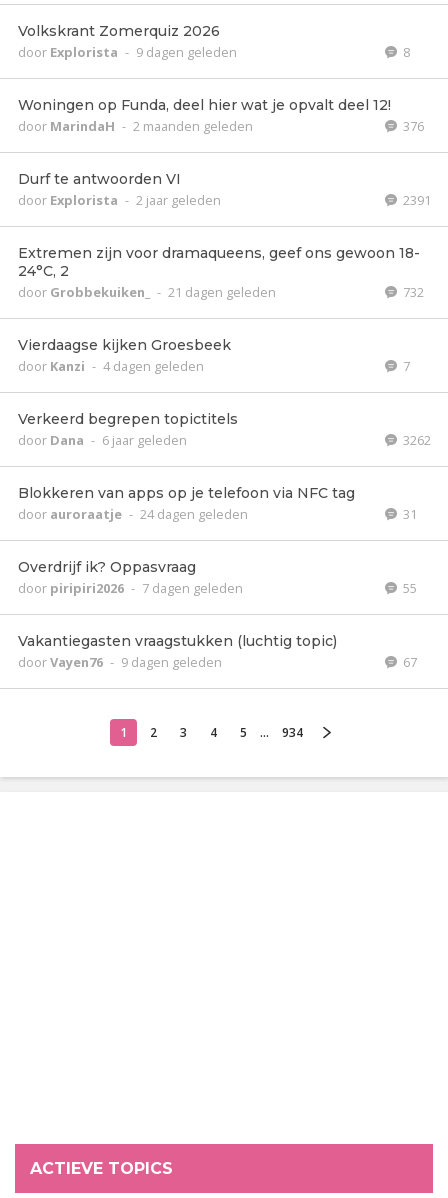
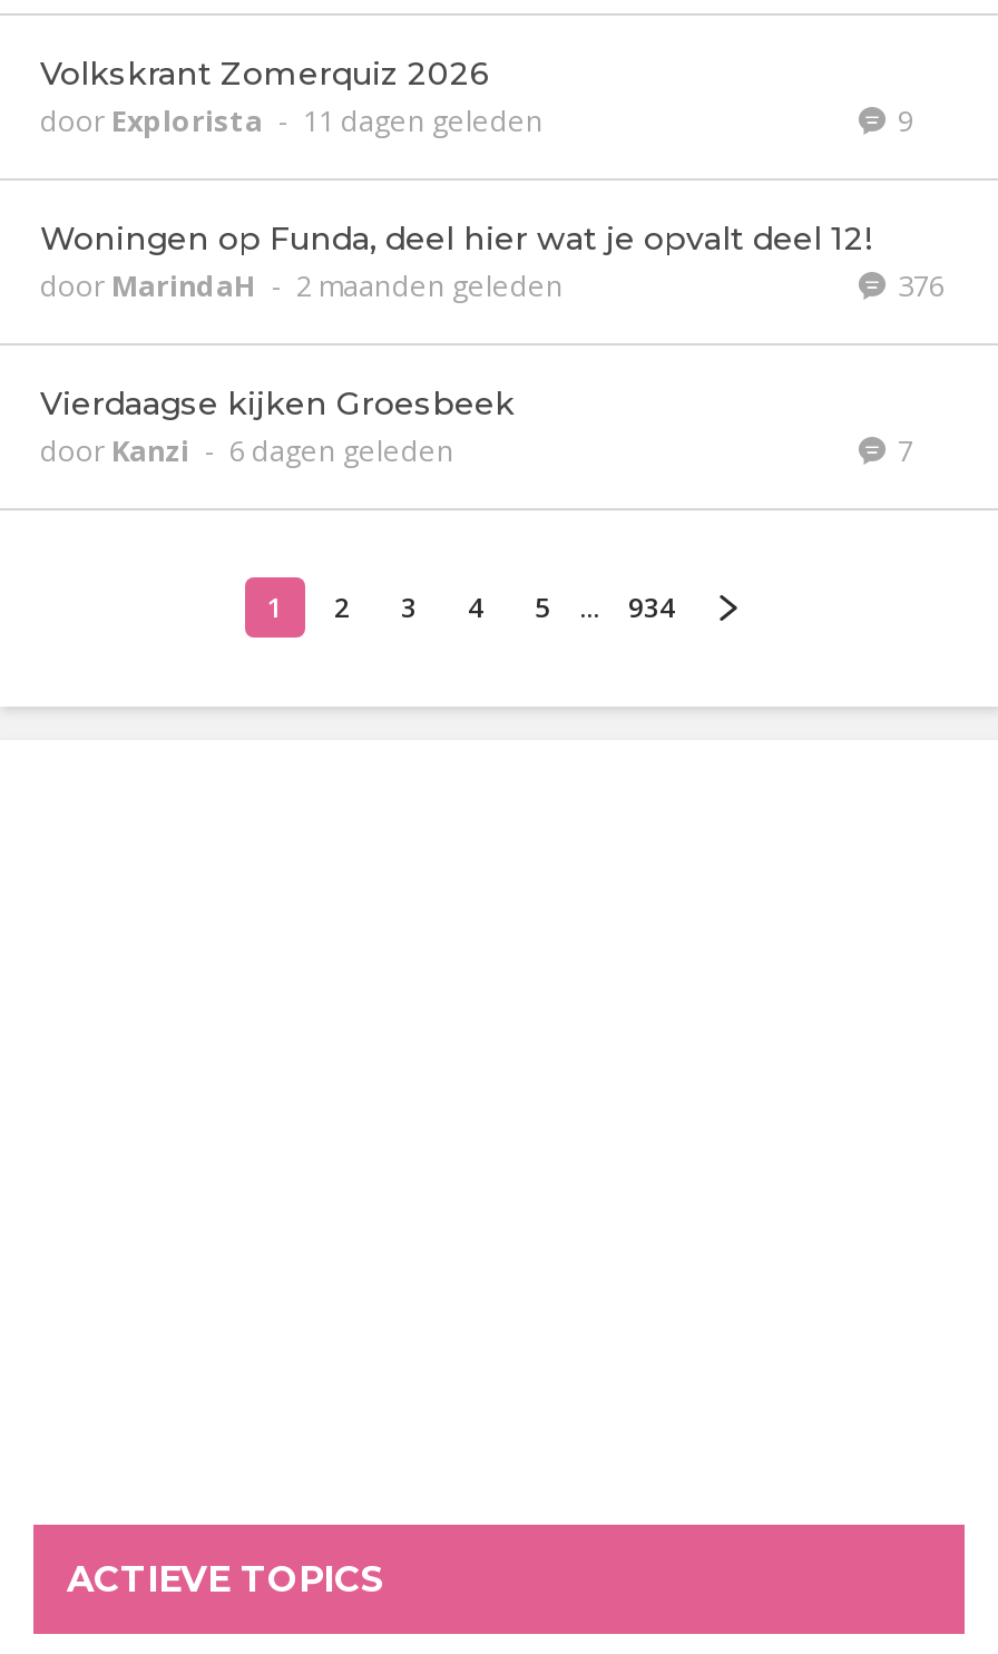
- door Explorista - 9 dagen geleden
+ door Explorista - 11 dagen geleden

- 8
+ 9

- Durf te antwoorden VI
- door Explorista - 2 jaar geleden
- 2391
- Extremen zijn voor dramaqueens, geef ons gewoon 18-
- 24°C, 2
- door Grobbekuiken_ - 21 dagen geleden
- 732

- door Kanzi - 4 dagen geleden
+ door Kanzi - 6 dagen geleden

- Verkeerd begrepen topictitels
- door Dana - 6 jaar geleden
- 3262
- Blokkeren van apps op je telefoon via NFC tag
- door auroraatje - 24 dagen geleden
- 31
- Overdrijf ik? Oppasvraag
- door piripiri2026 - 7 dagen geleden
- 55
- Vakantiegasten vraagstukken (luchtig topic)
- doorVayen76 - 9 dagen geleden
- 67
